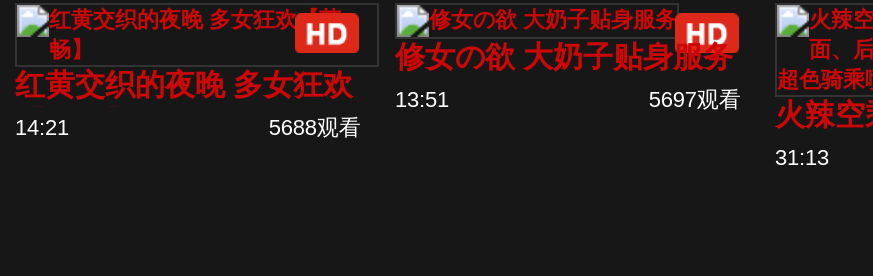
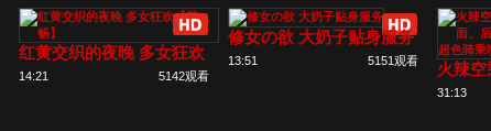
- 5697观看
+ 5151观看

- 5688观看
+ 5142观看
